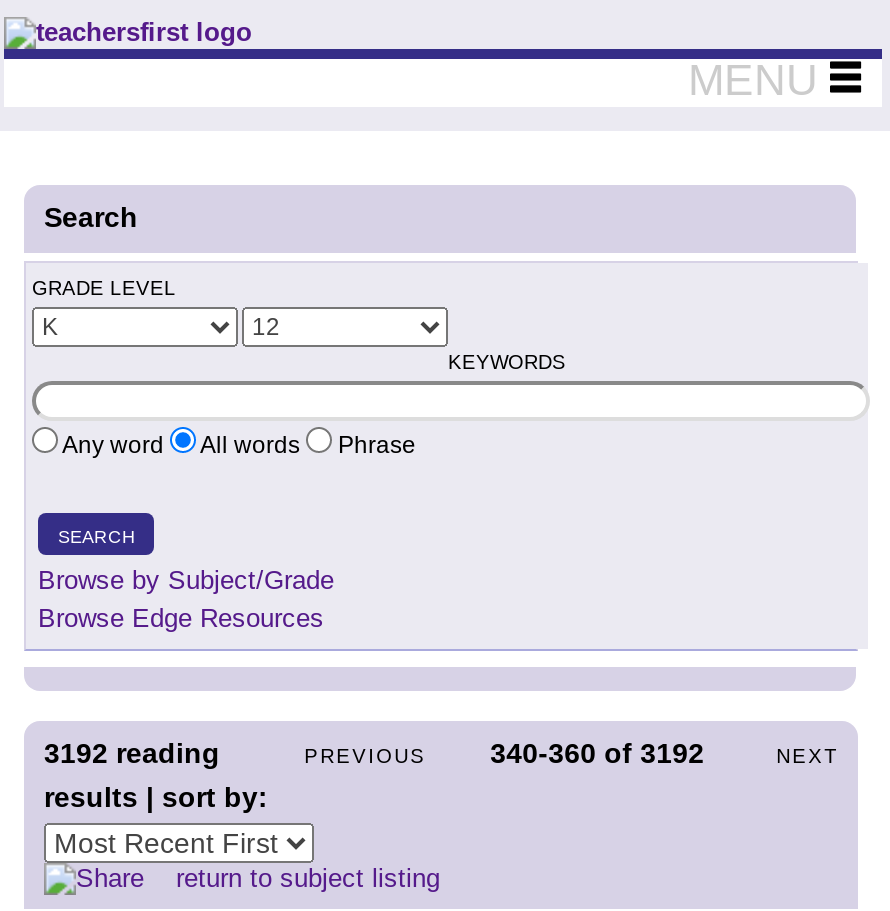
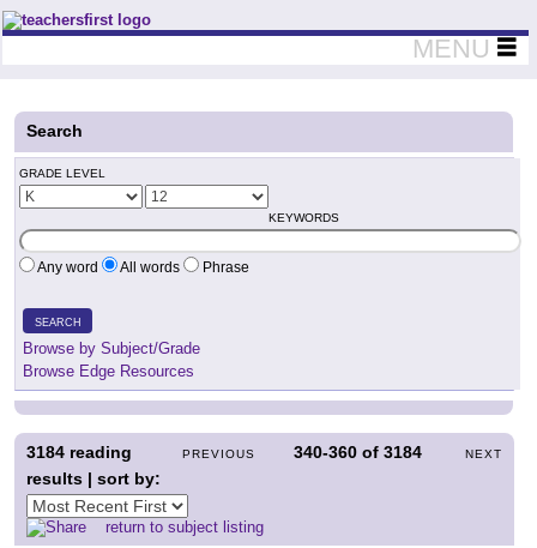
- 3192 reading
+ 3184 reading

- 340-360 of 3192
+ 340-360 of 3184
